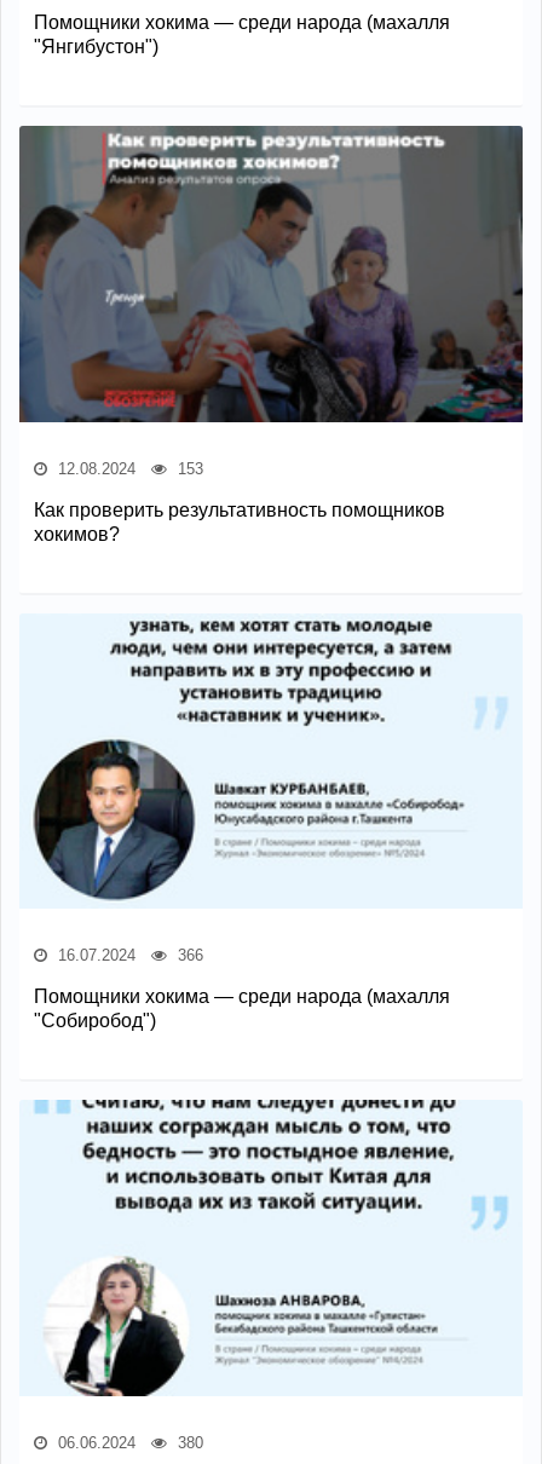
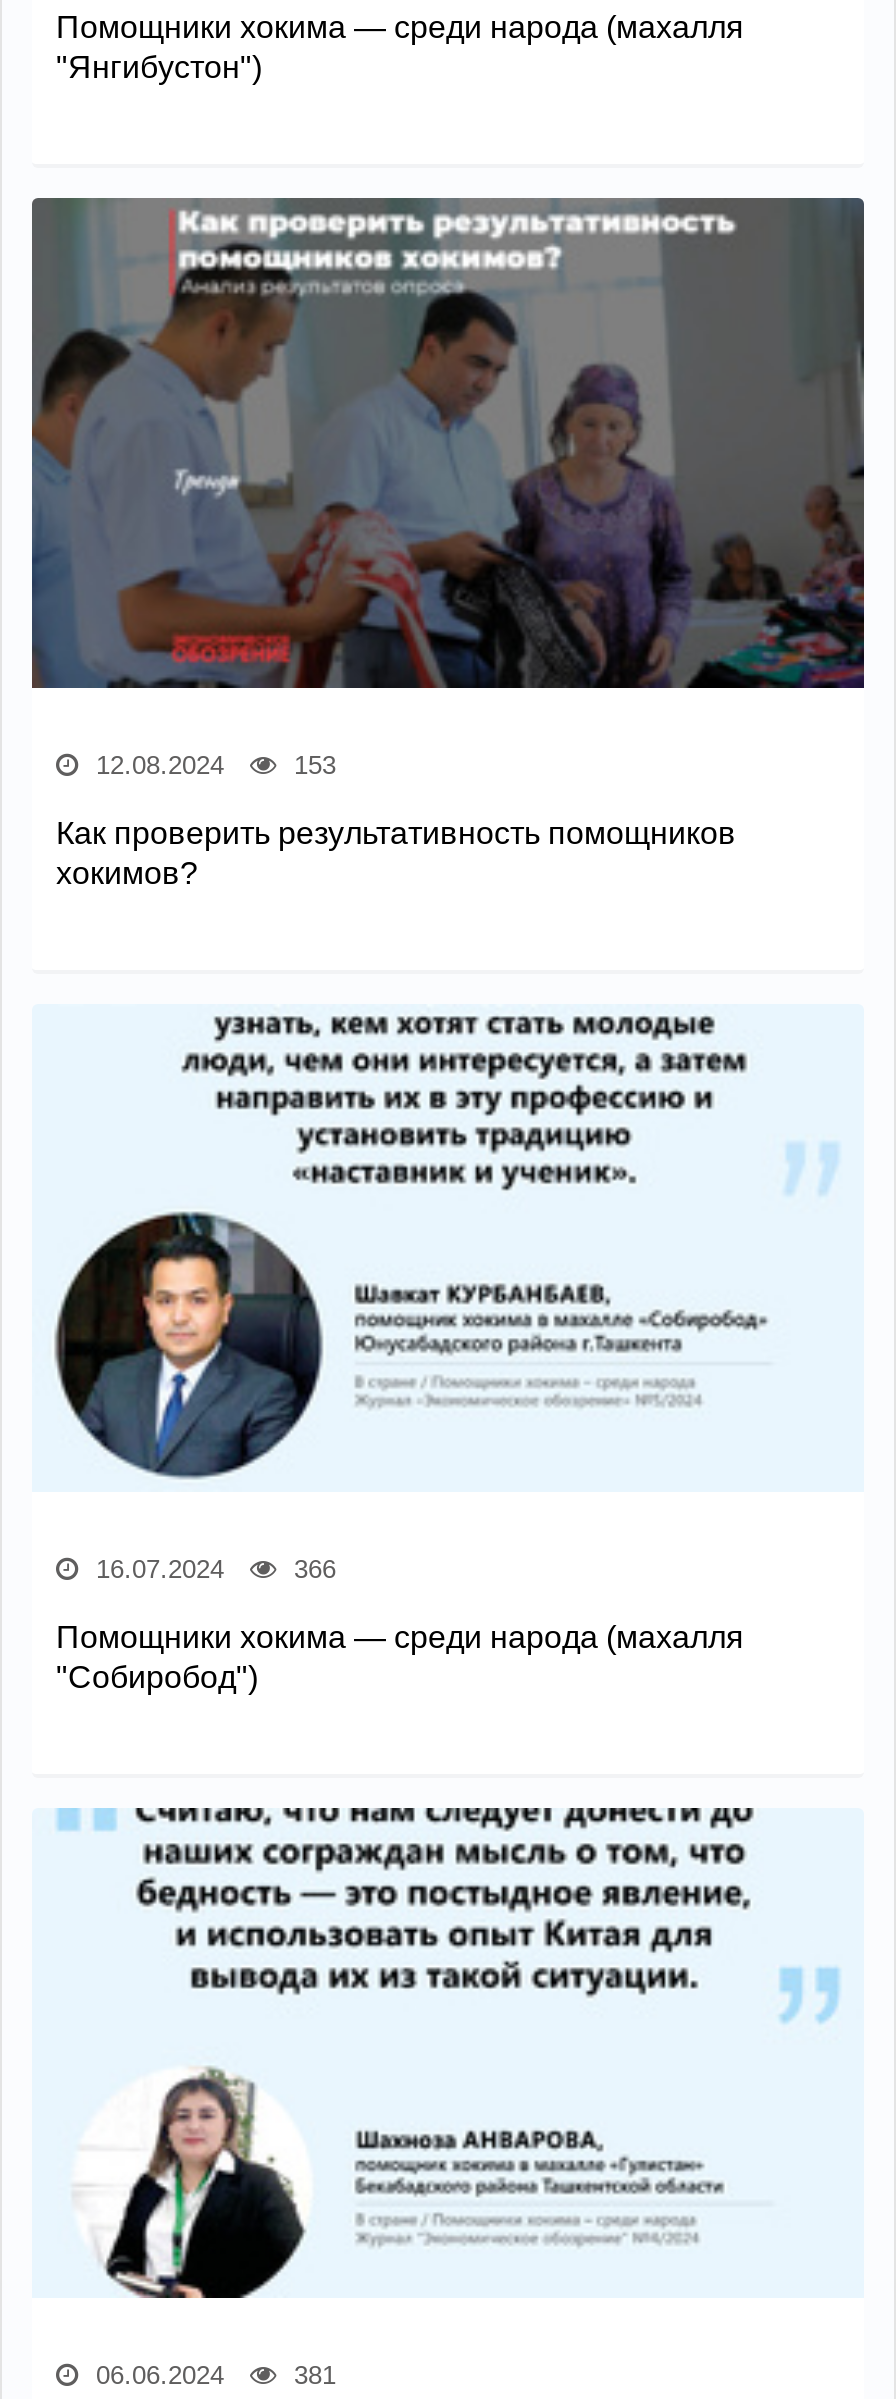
- 380
+ 381
